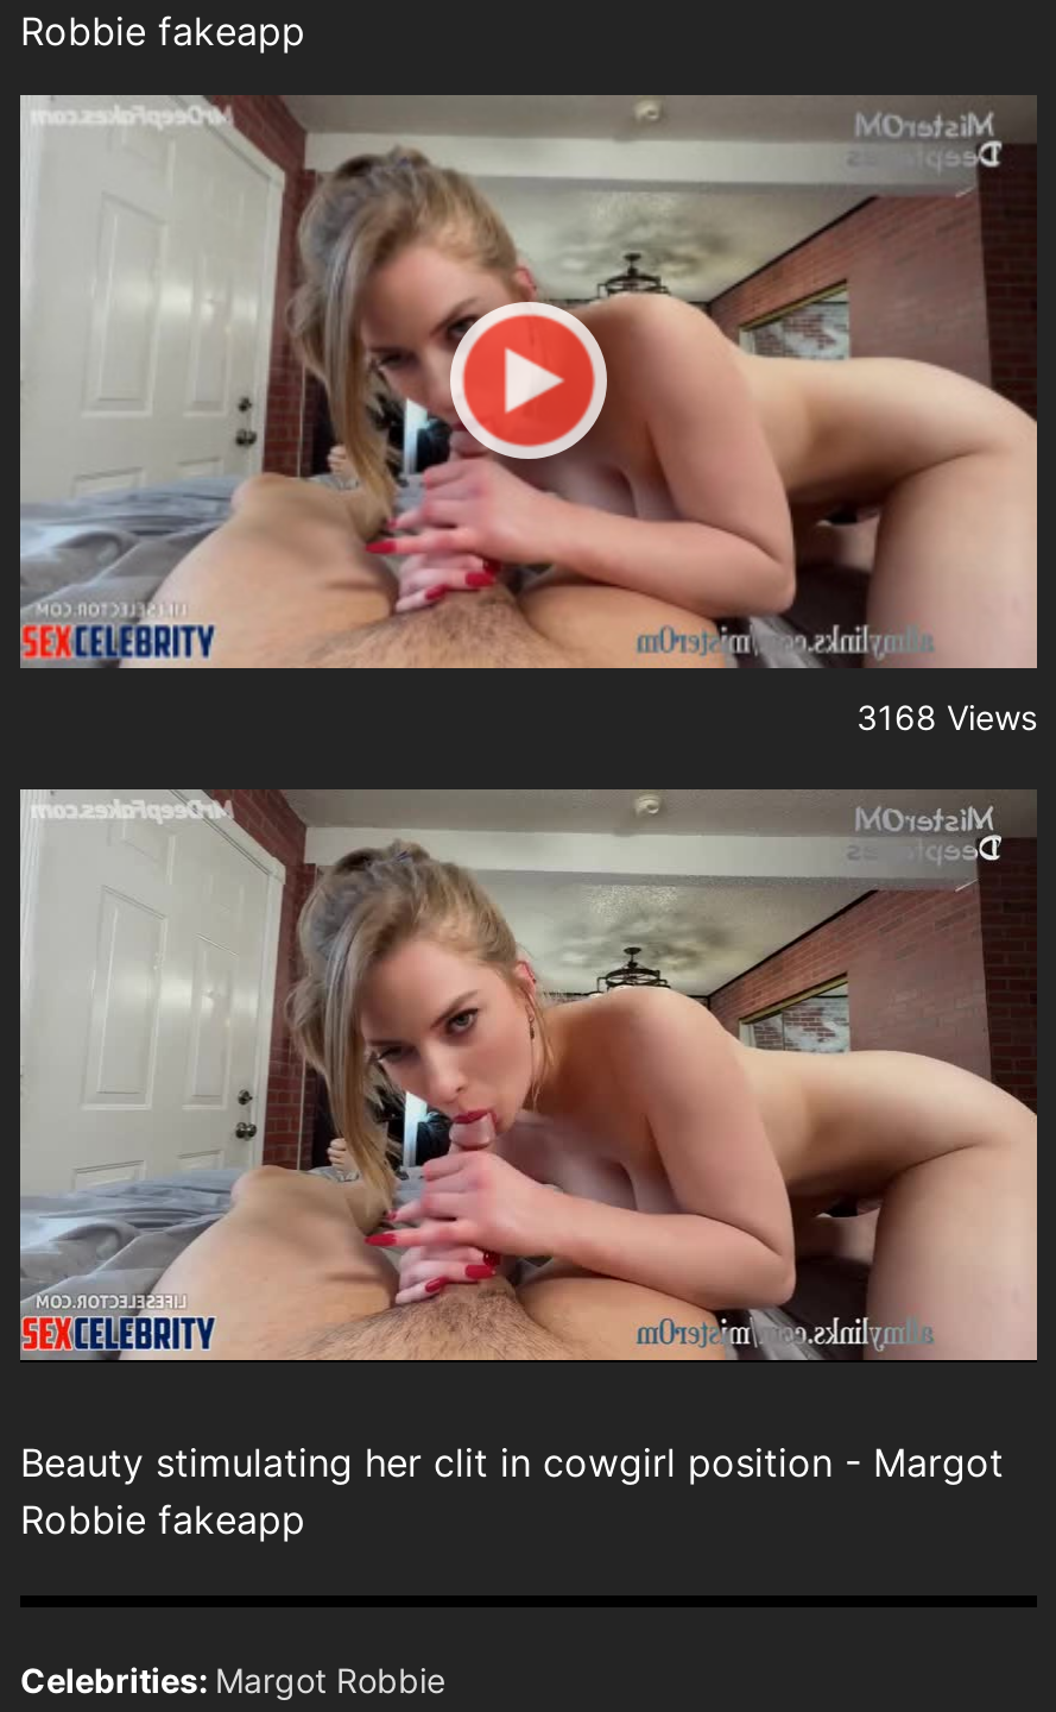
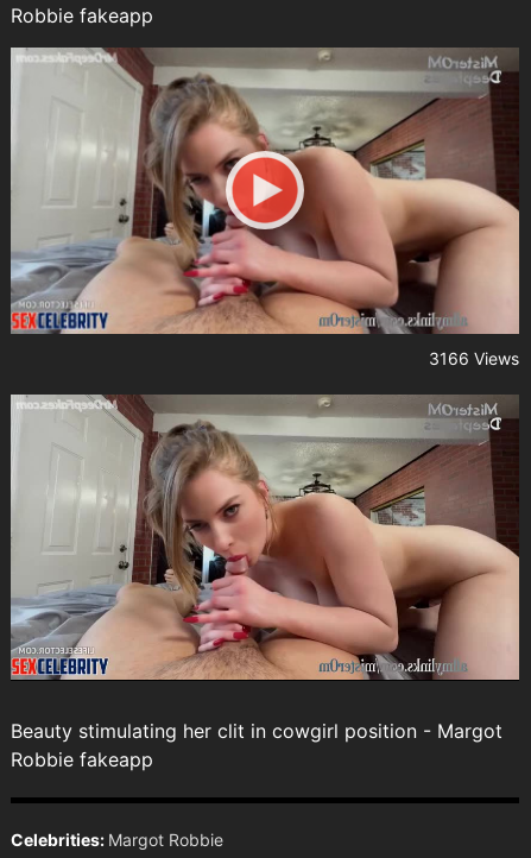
- 3168 Views
+ 3166 Views
